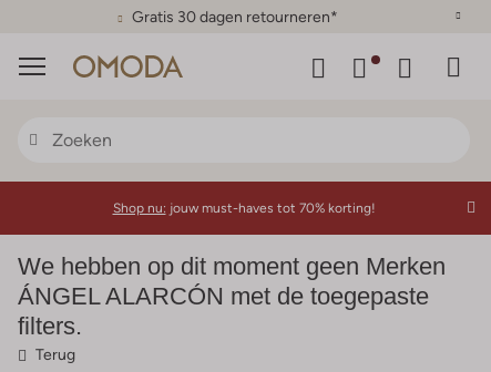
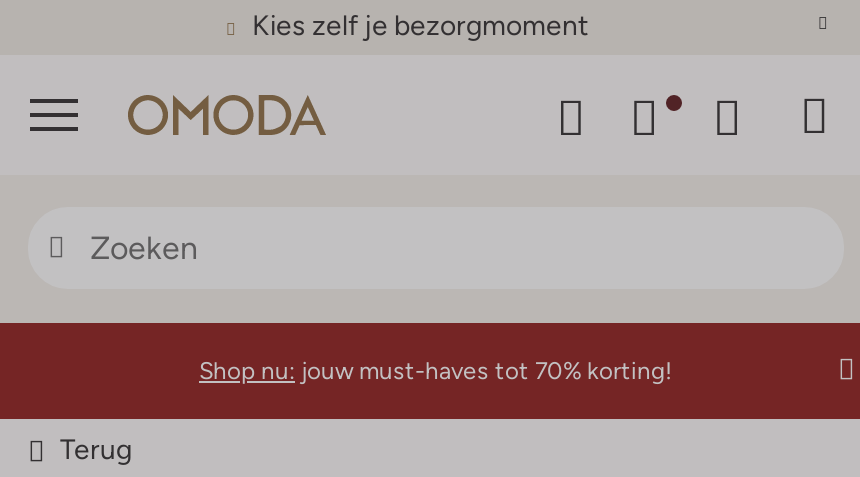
- Gratis 30 dagen retourneren*
+ Kies zelf je bezorgmoment

- We hebben op dit moment geen Merken
- ÁNGEL ALARCÓN met de toegepaste
- filters.
